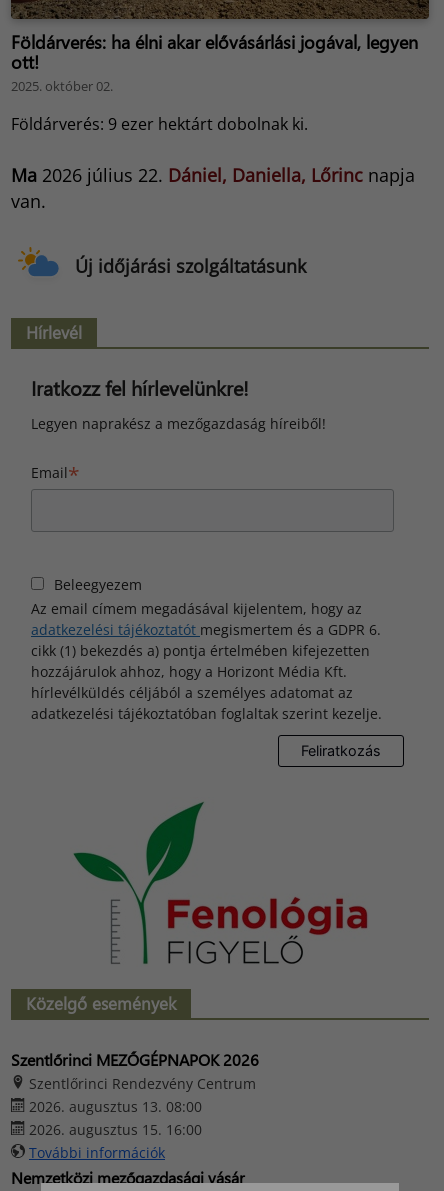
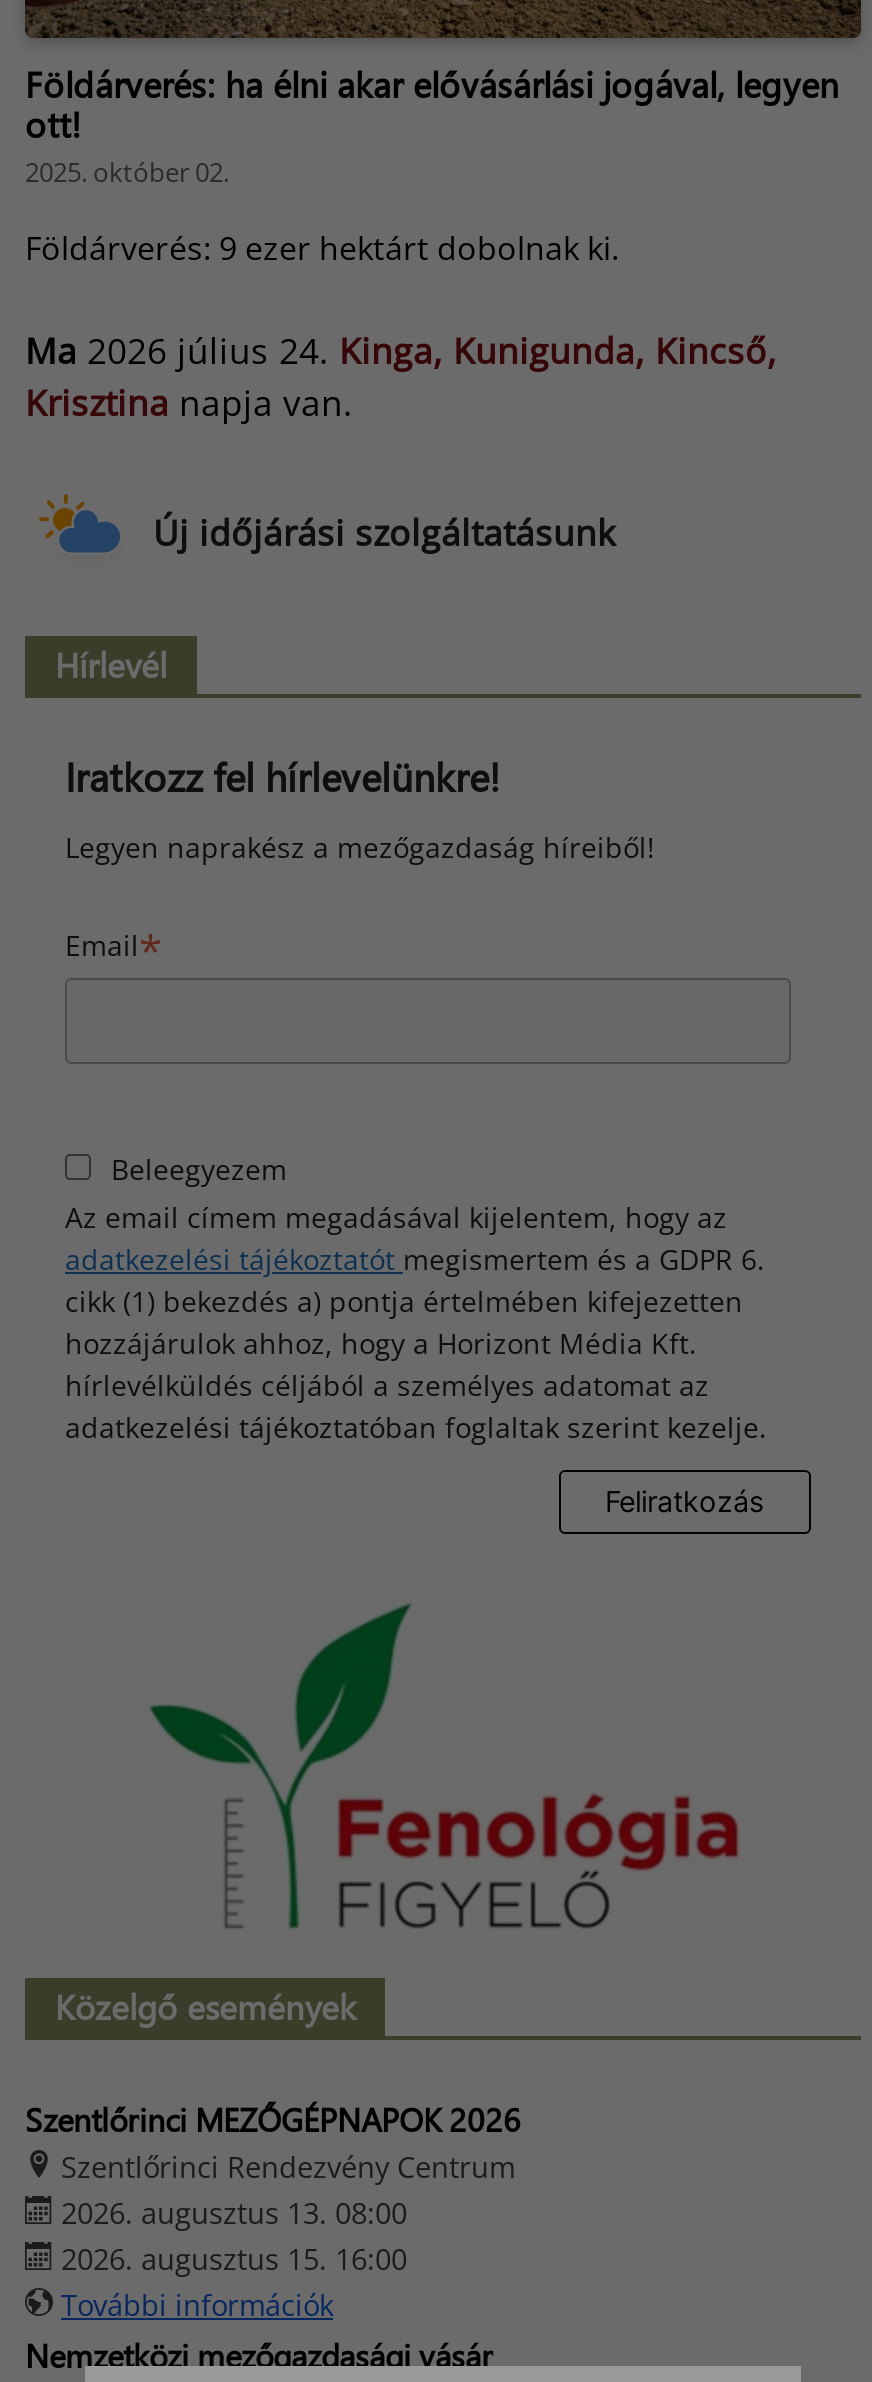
- Ma 2026 július 22. Dániel, Daniella, Lőrinc napja
- van.
+ Ma 2026 július 24. Kinga, Kunigunda, Kincső,
+ Krisztina napja van.
